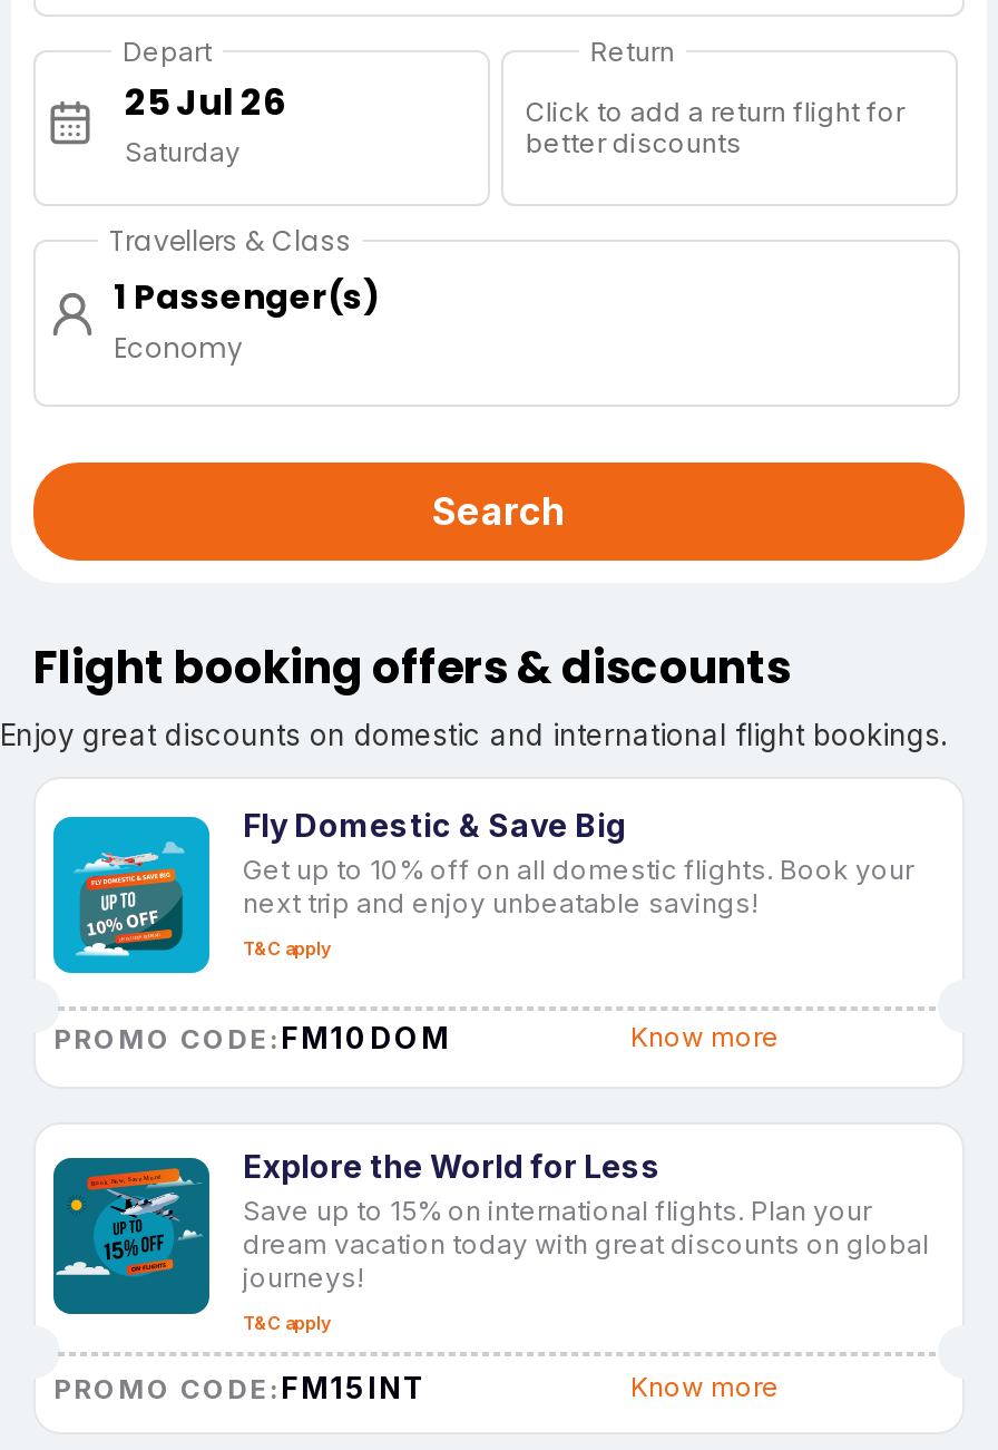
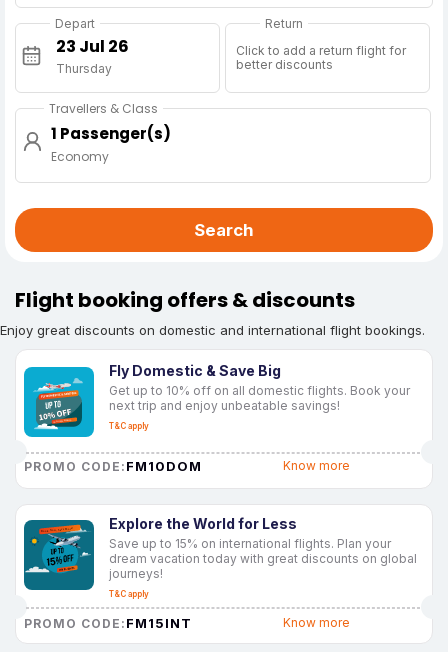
- Saturday
+ Thursday
